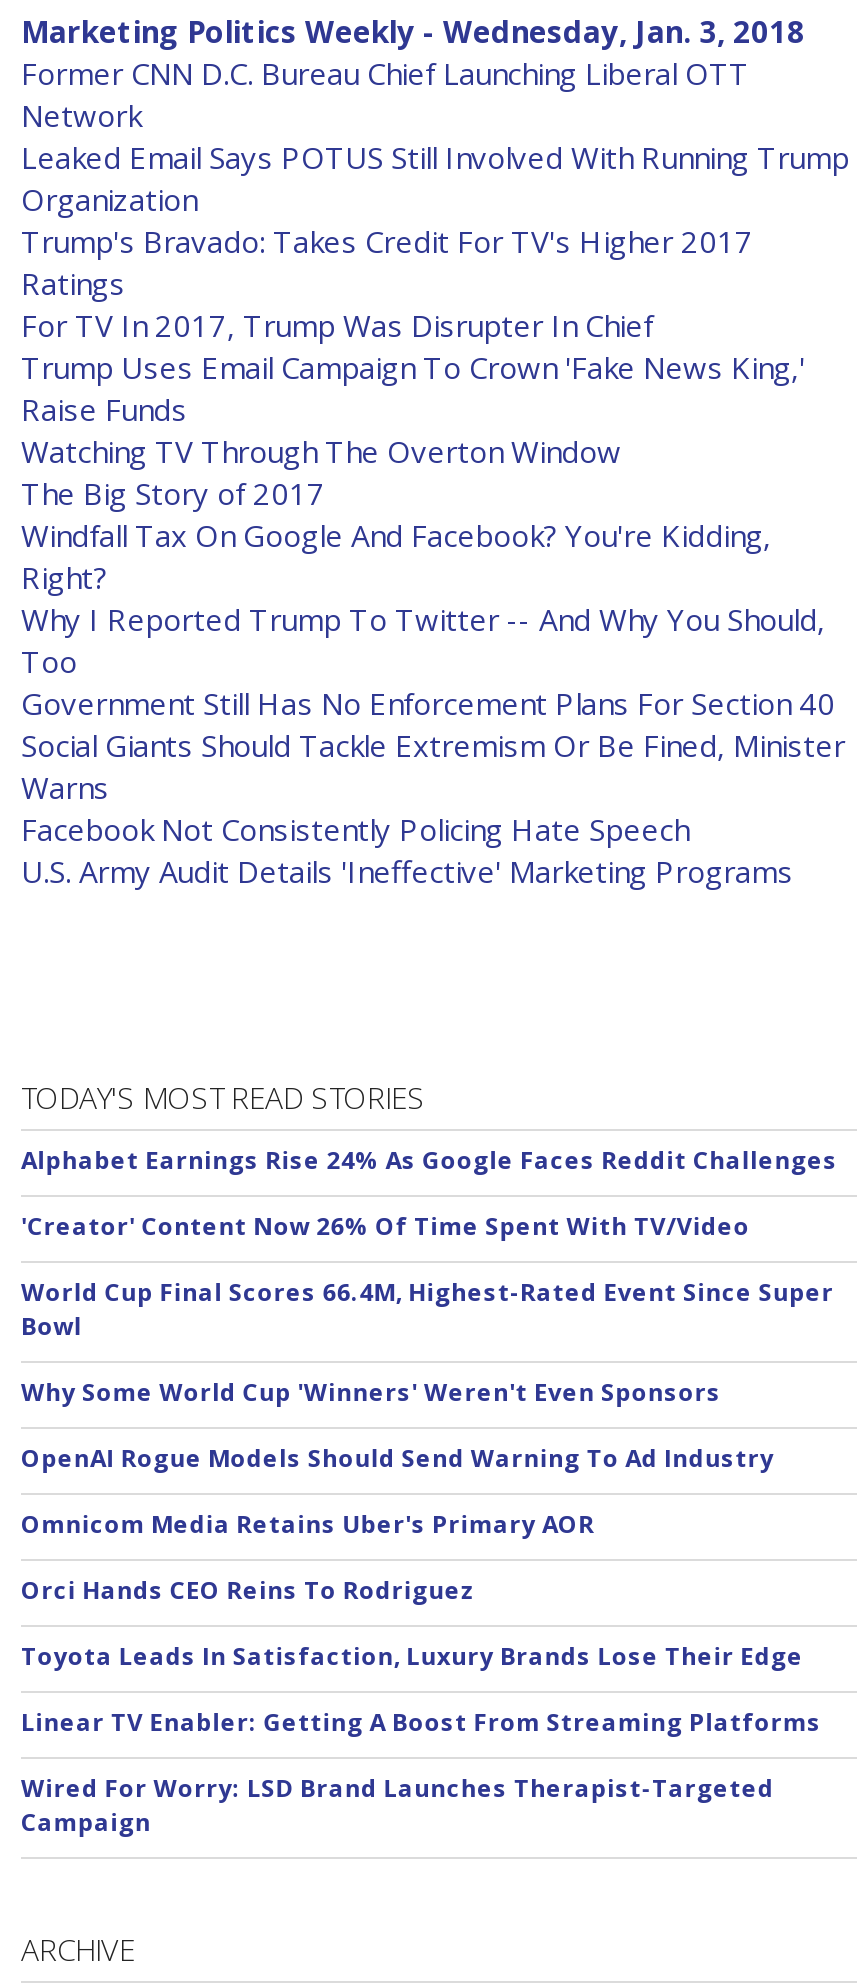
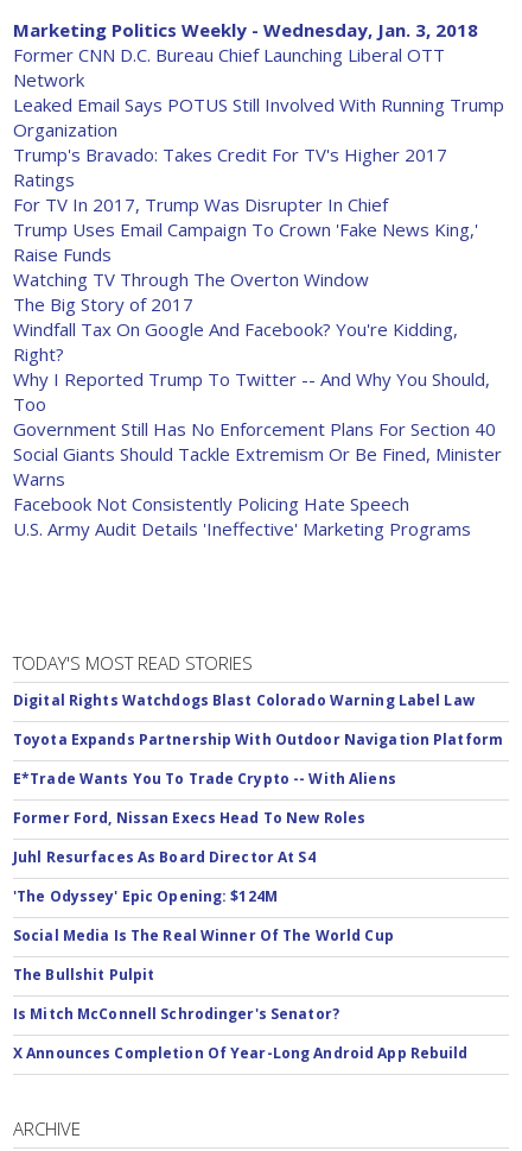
- Alphabet Earnings Rise 24% As Google Faces Reddit Challenges
+ Digital Rights Watchdogs Blast Colorado Warning Label Law

- 'Creator' Content Now 26% Of Time Spent With TV/Video
+ Toyota Expands Partnership With Outdoor Navigation Platform

- World Cup Final Scores 66.4M, Highest-Rated Event Since Super
- Bowl
+ E*Trade Wants You To Trade Crypto -- With Aliens

- Why Some World Cup 'Winners' Weren't Even Sponsors
+ Former Ford, Nissan Execs Head To New Roles

- OpenAI Rogue Models Should Send Warning To Ad Industry
+ Juhl Resurfaces As Board Director At S4

- Omnicom Media Retains Uber's Primary AOR
+ 'The Odyssey' Epic Opening: $124M

- Orci Hands CEO Reins To Rodriguez
+ Social Media Is The Real Winner Of The World Cup

- Toyota Leads In Satisfaction, Luxury Brands Lose Their Edge
+ The Bullshit Pulpit

- Linear TV Enabler: Getting A Boost From Streaming Platforms
+ Is Mitch McConnell Schrodinger's Senator?

- Wired For Worry: LSD Brand Launches Therapist-Targeted
- Campaign
+ X Announces Completion Of Year-Long Android App Rebuild
